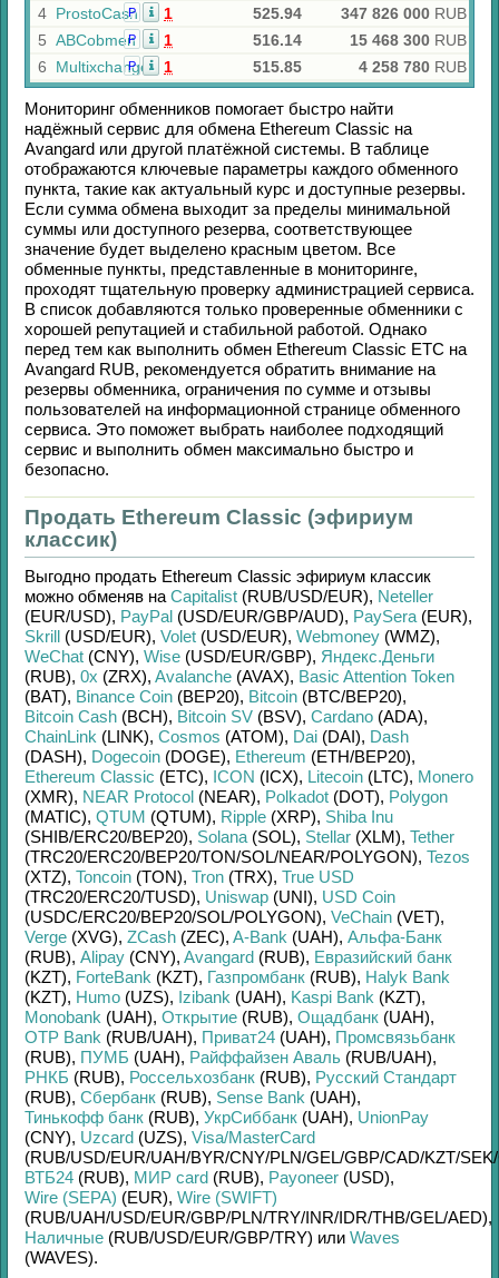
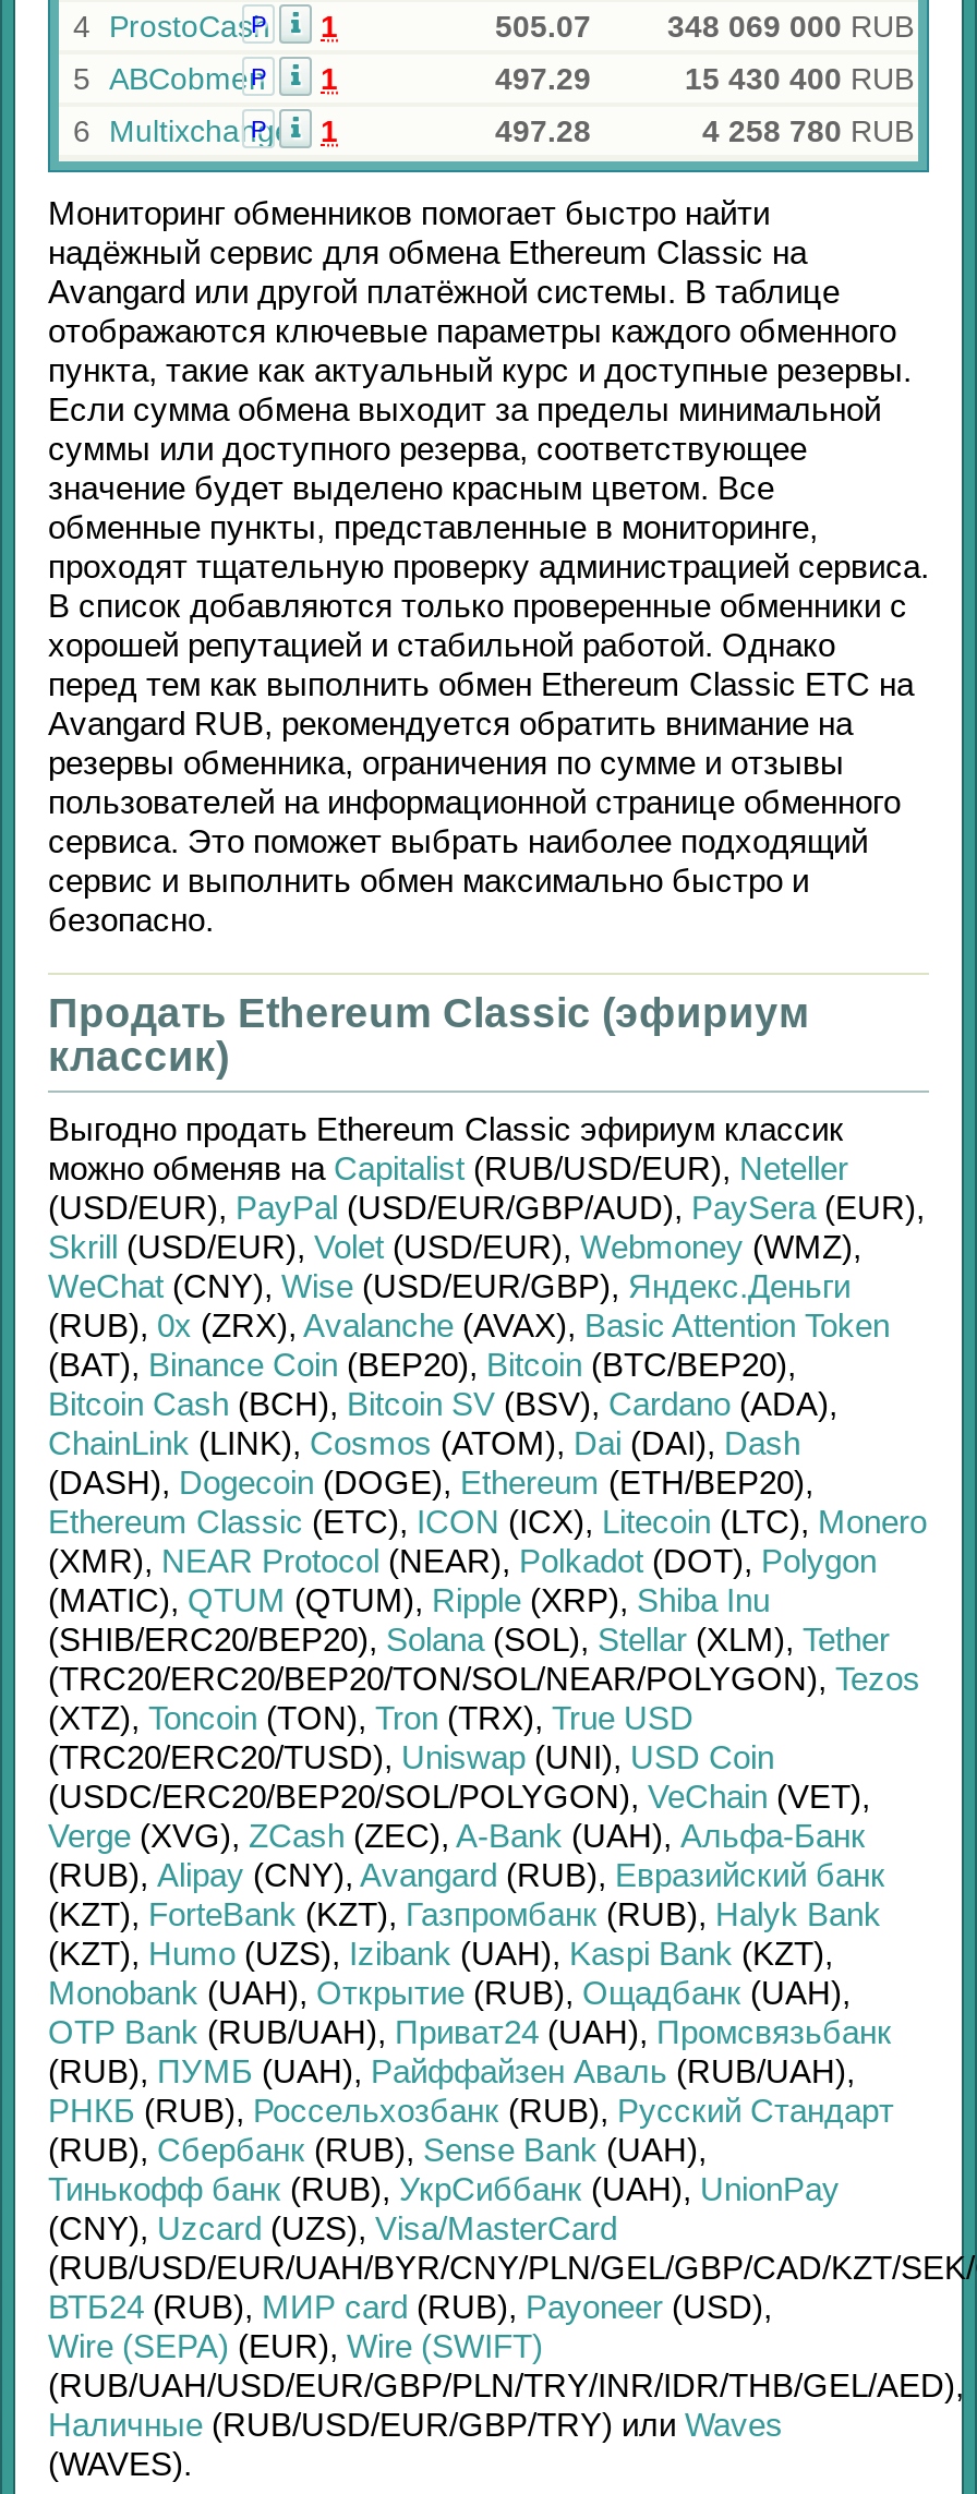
- 525.94
+ 505.07

- 347 826 000 RUB
+ 348 069 000 RUB

- 516.14
+ 497.29

- 15 468 300 RUB
+ 15 430 400 RUB

- 515.85
+ 497.28

- (EUR/USD), PayPal (USD/EUR/GBP/AUD), PaySera (EUR),
+ (USD/EUR), PayPal (USD/EUR/GBP/AUD), PaySera (EUR),
